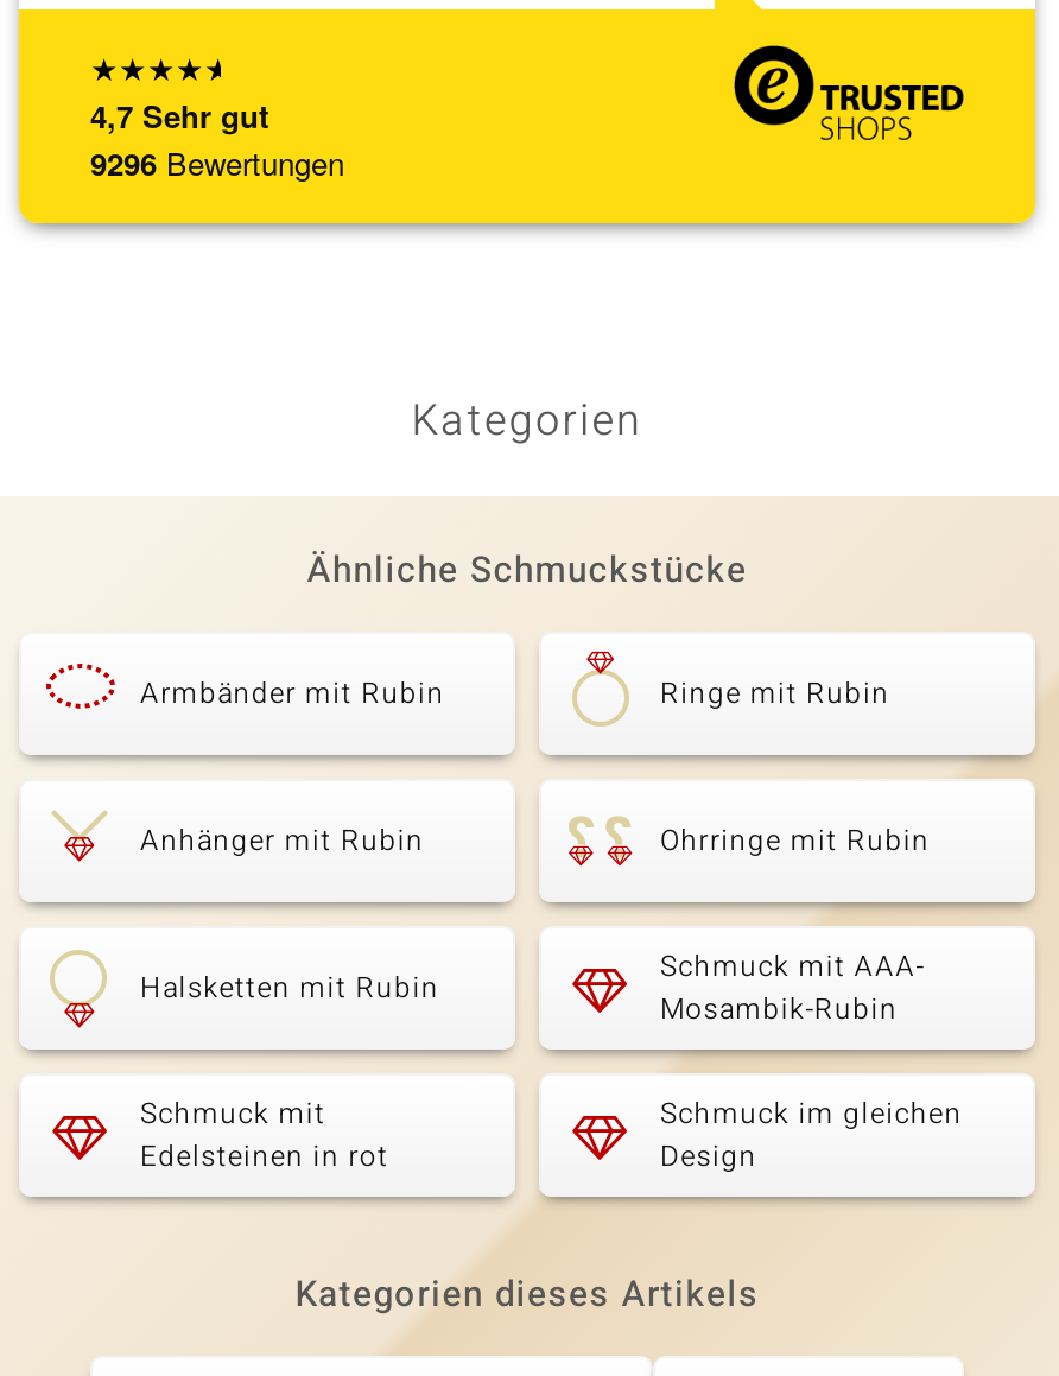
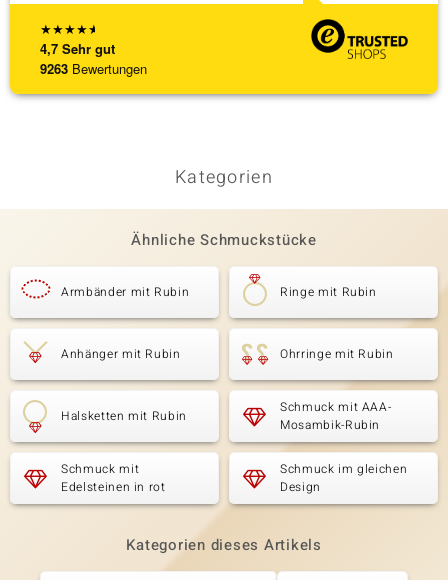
- 9296 Bewertungen
+ 9263 Bewertungen
